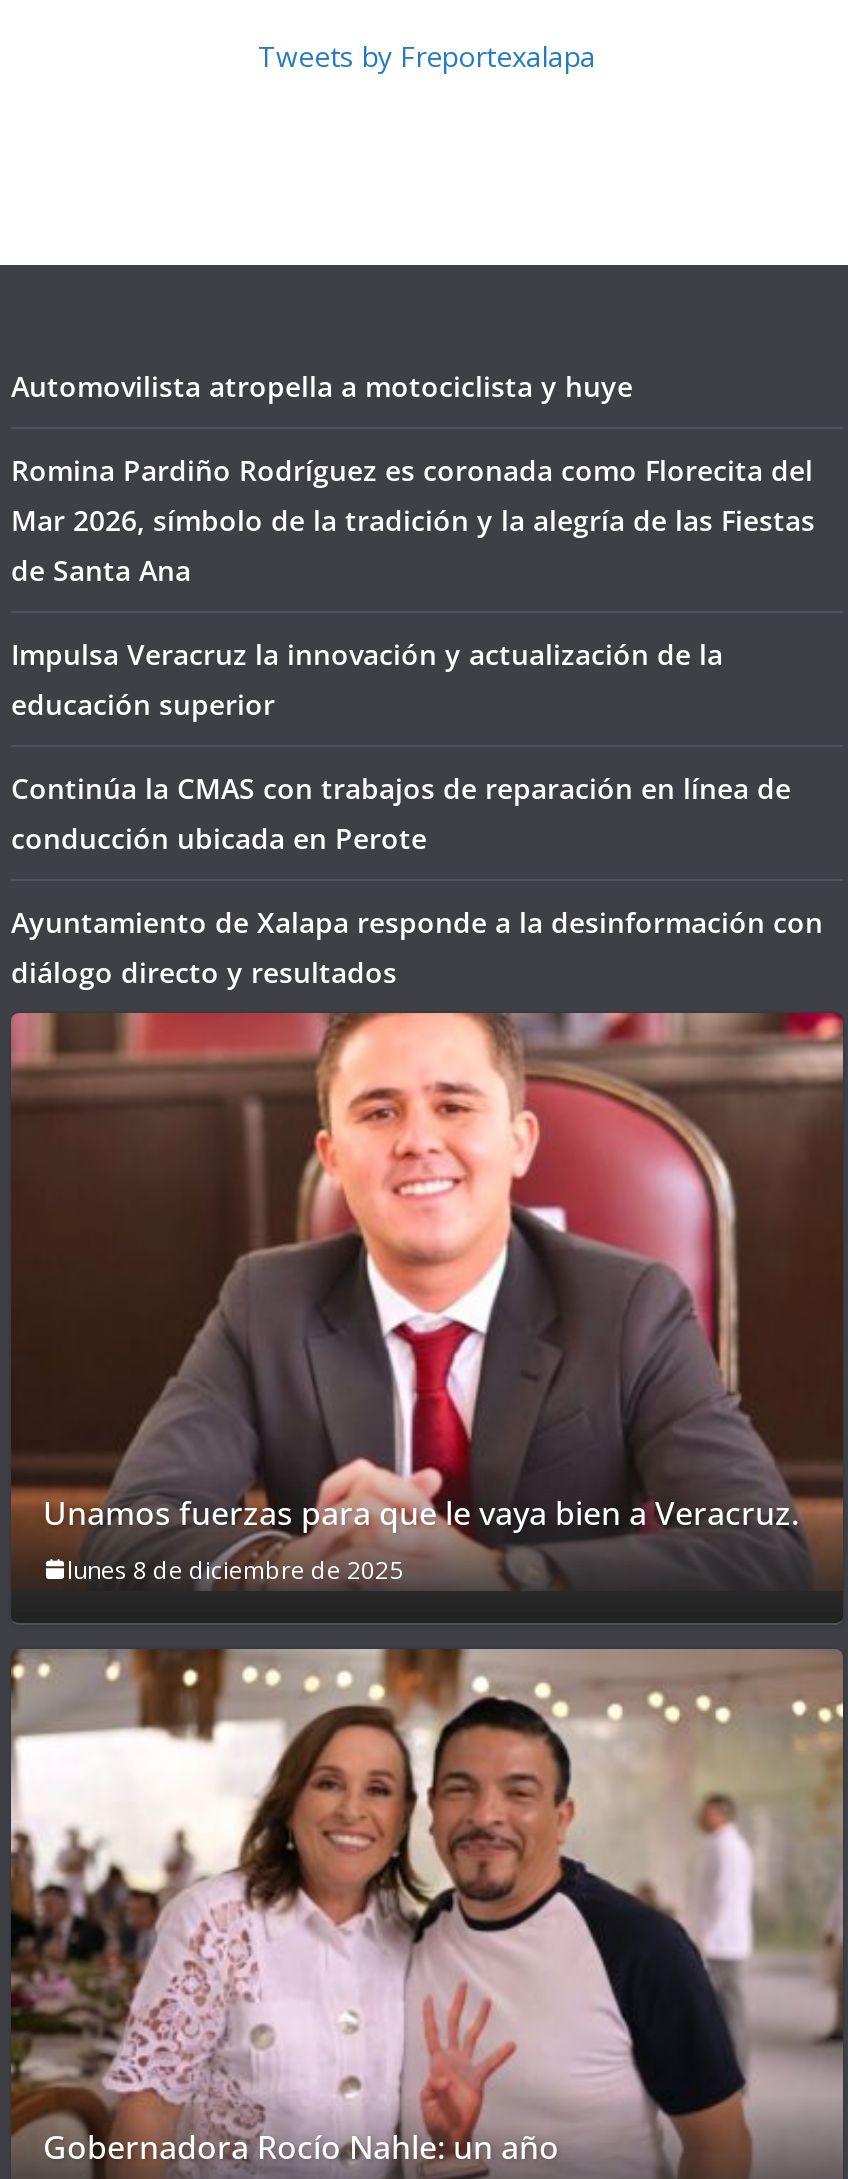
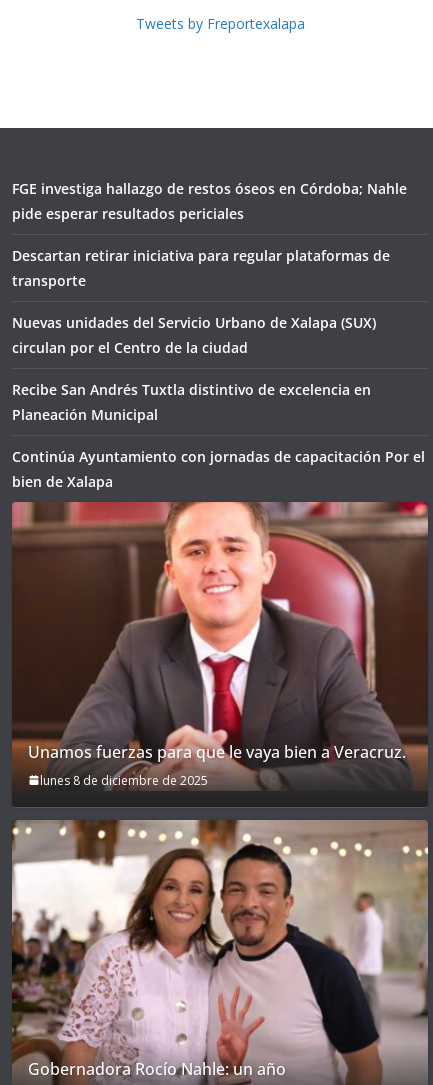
- Automovilista atropella a motociclista y huye
+ FGE investiga hallazgo de restos óseos en Córdoba; Nahle
+ pide esperar resultados periciales

- Romina Pardiño Rodríguez es coronada como Florecita del
- Mar 2026, símbolo de la tradición y la alegría de las Fiestas
- de Santa Ana
+ Descartan retirar iniciativa para regular plataformas de
+ transporte

- Impulsa Veracruz la innovación y actualización de la
- educación superior
+ Nuevas unidades del Servicio Urbano de Xalapa (SUX)
+ circulan por el Centro de la ciudad

- Continúa la CMAS con trabajos de reparación en línea de
- conducción ubicada en Perote
+ Recibe San Andrés Tuxtla distintivo de excelencia en
+ Planeación Municipal

- Ayuntamiento de Xalapa responde a la desinformación con
- diálogo directo y resultados
+ Continúa Ayuntamiento con jornadas de capacitación Por el
+ bien de Xalapa
